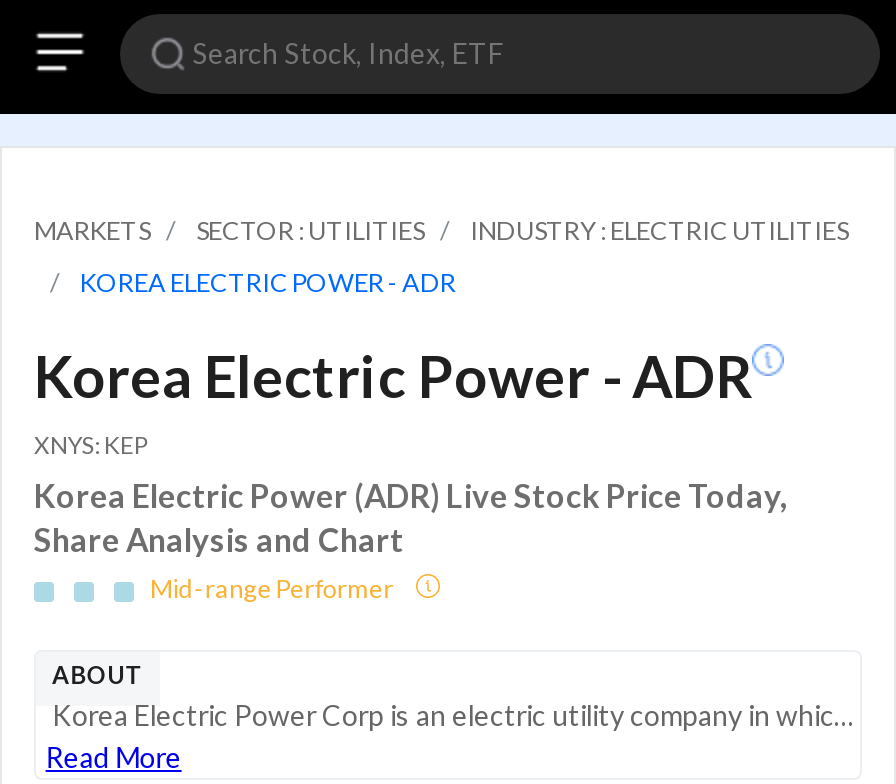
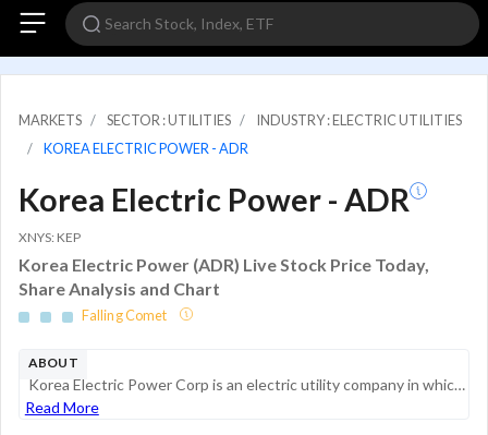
- Mid-range Performer
+ Falling Comet
